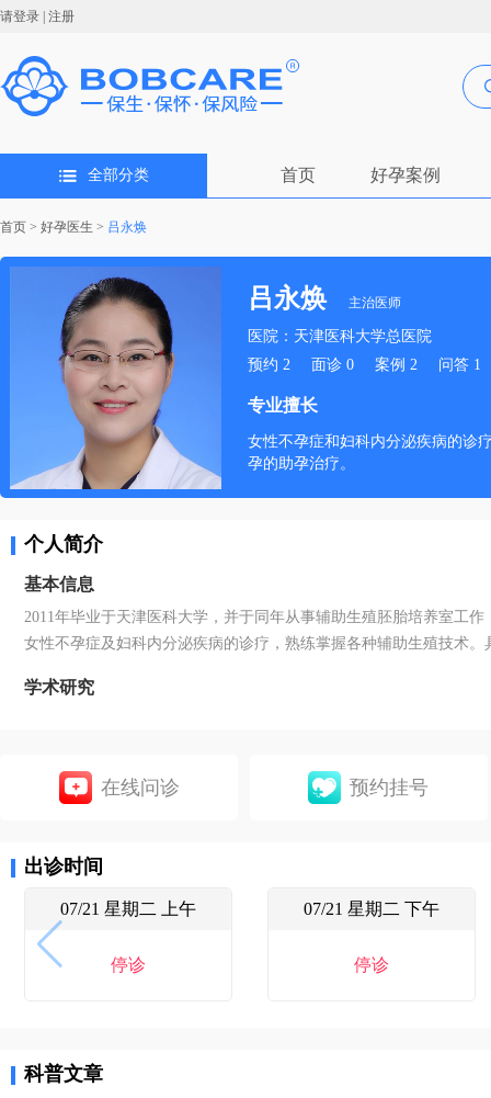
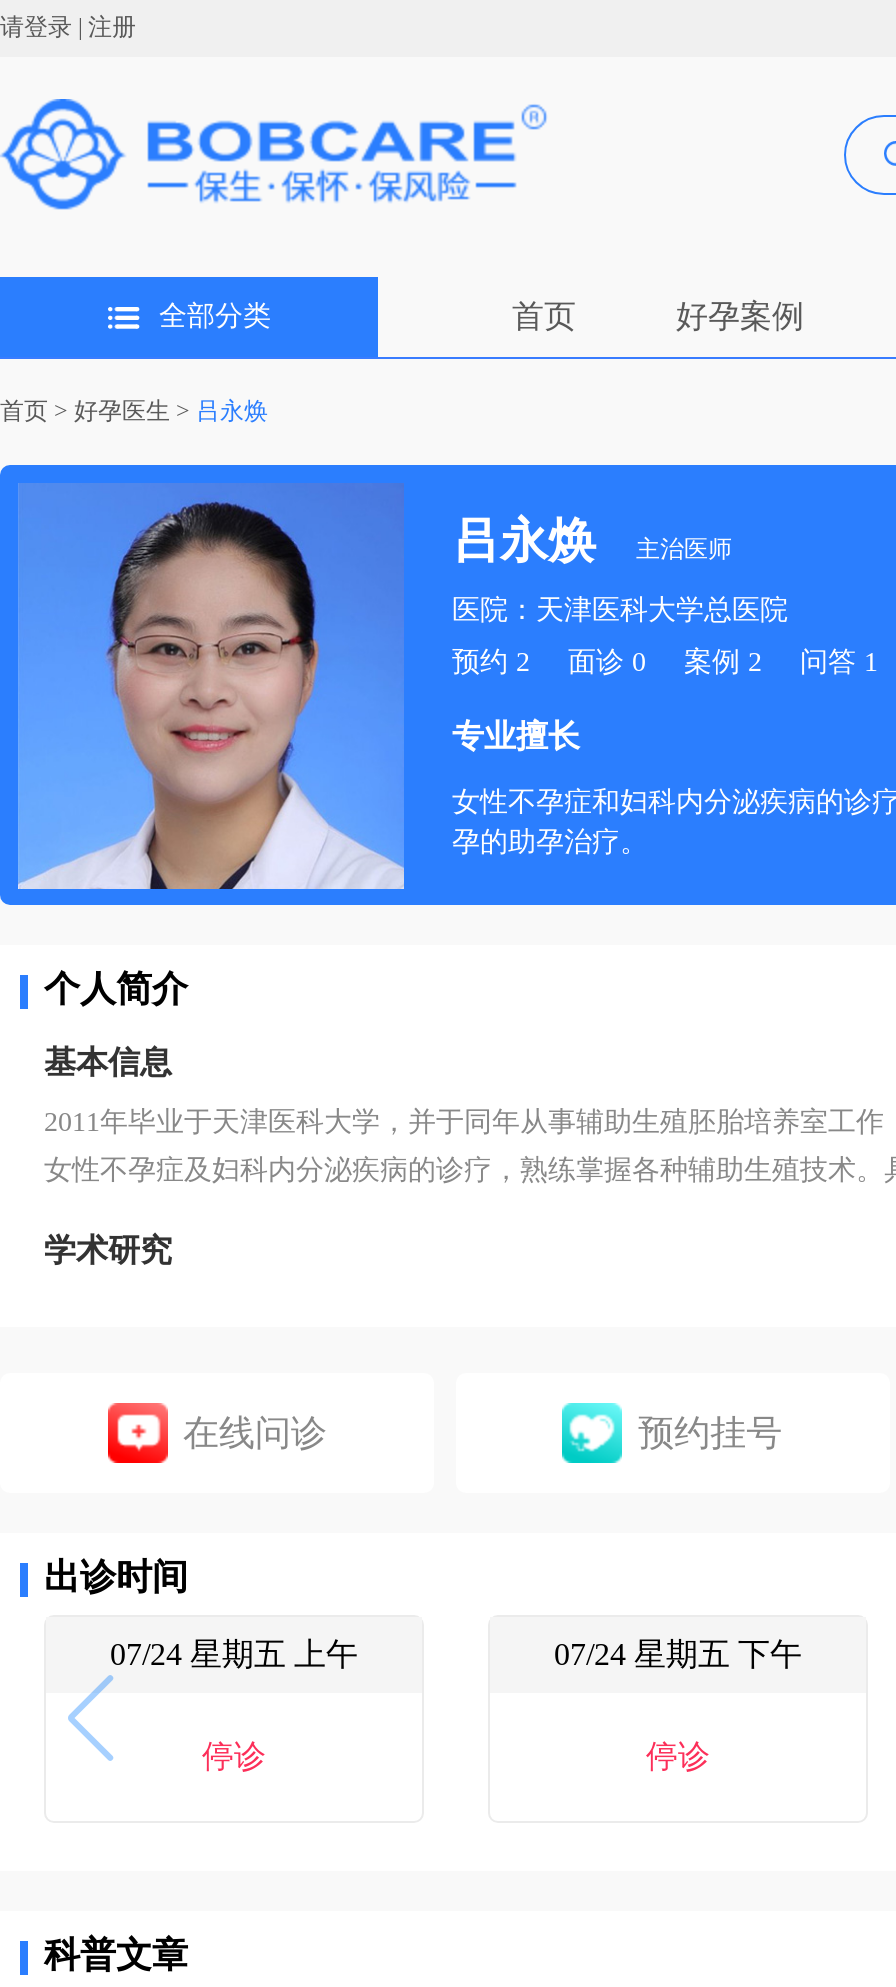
- 07/21 星期二 上午
+ 07/24 星期五 上午

- 07/21 星期二 下午
+ 07/24 星期五 下午
